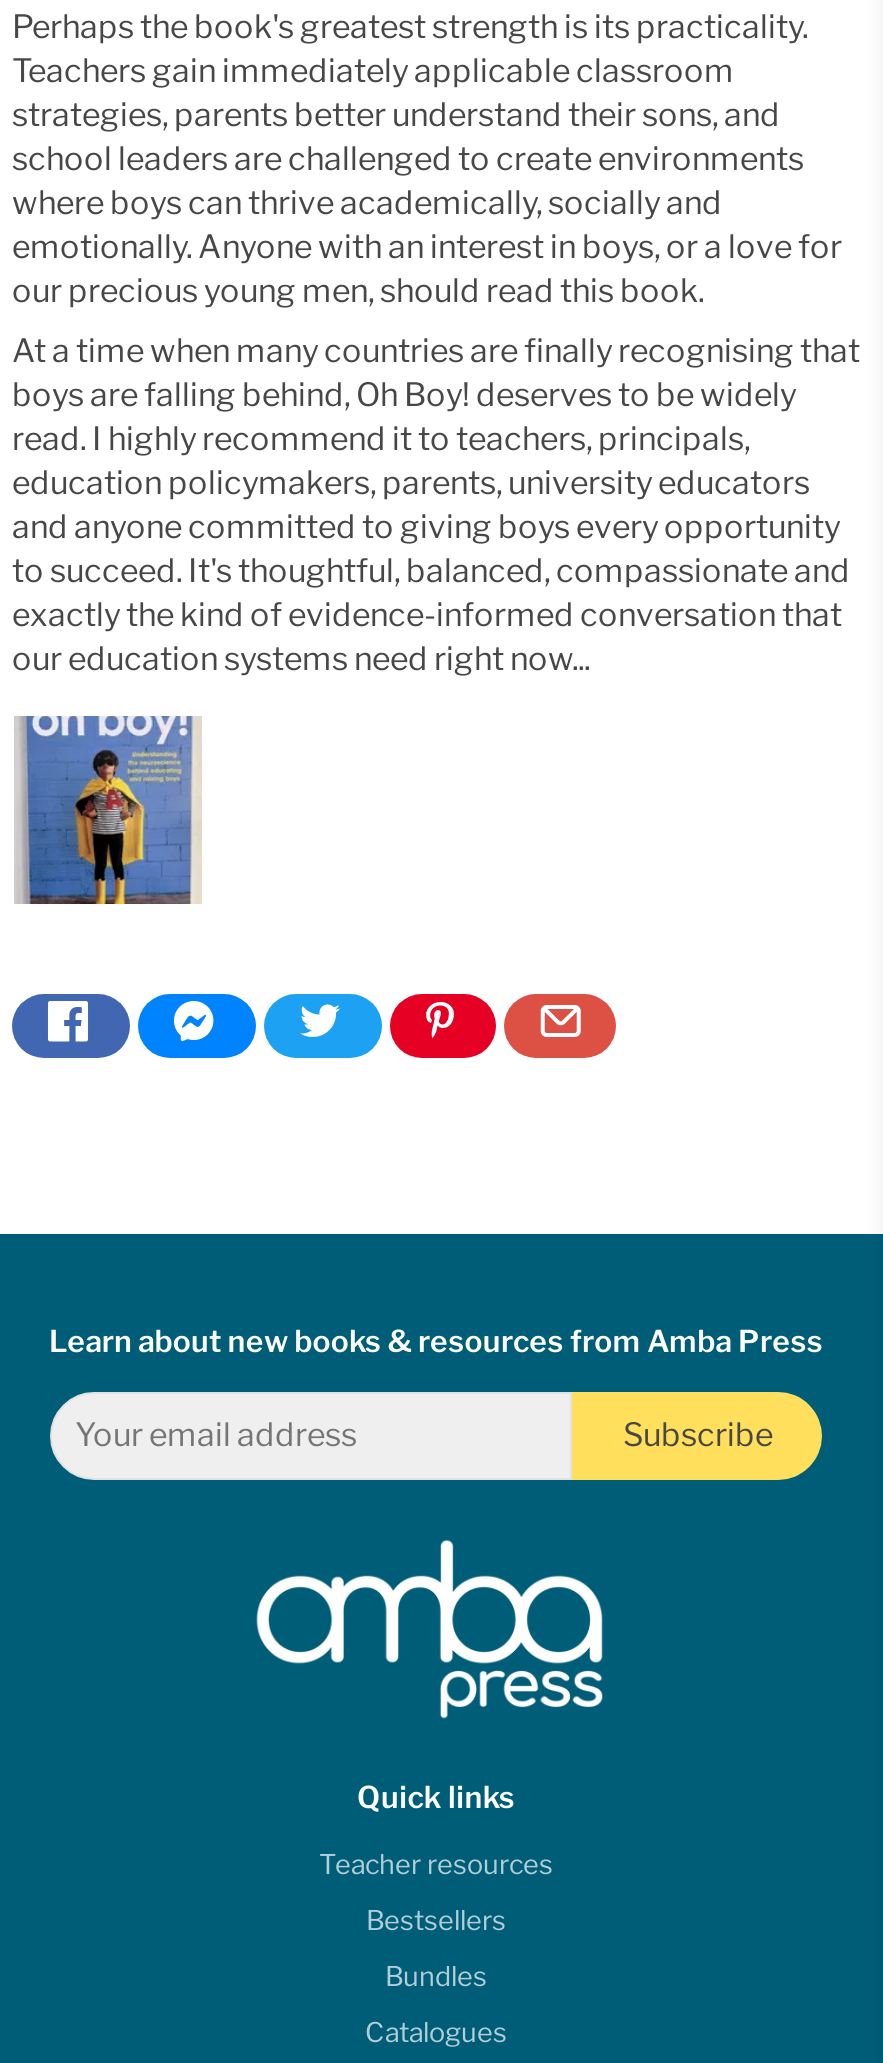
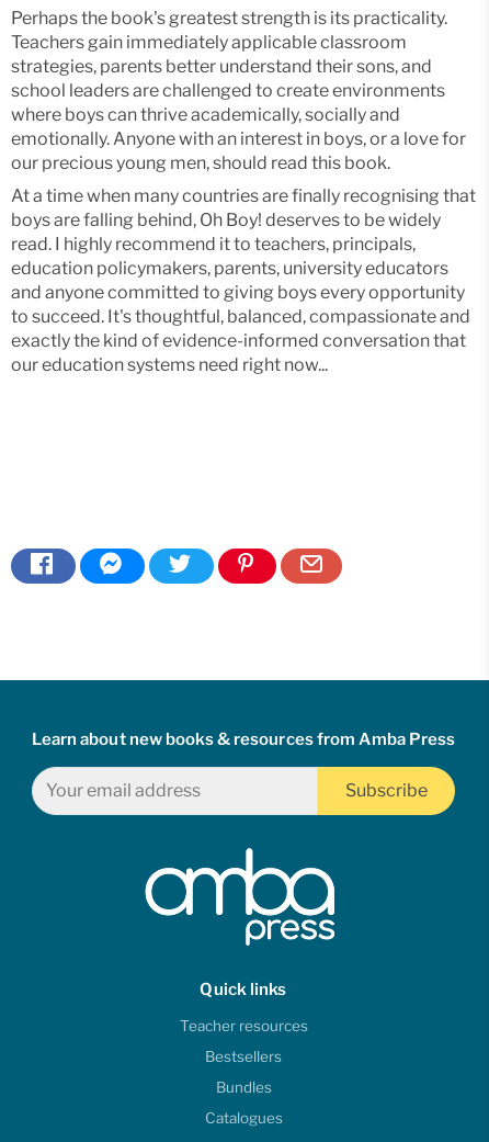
- [image]
